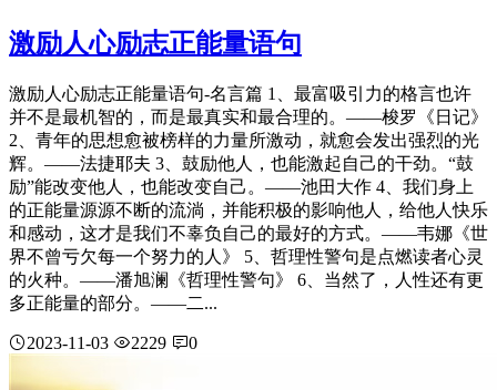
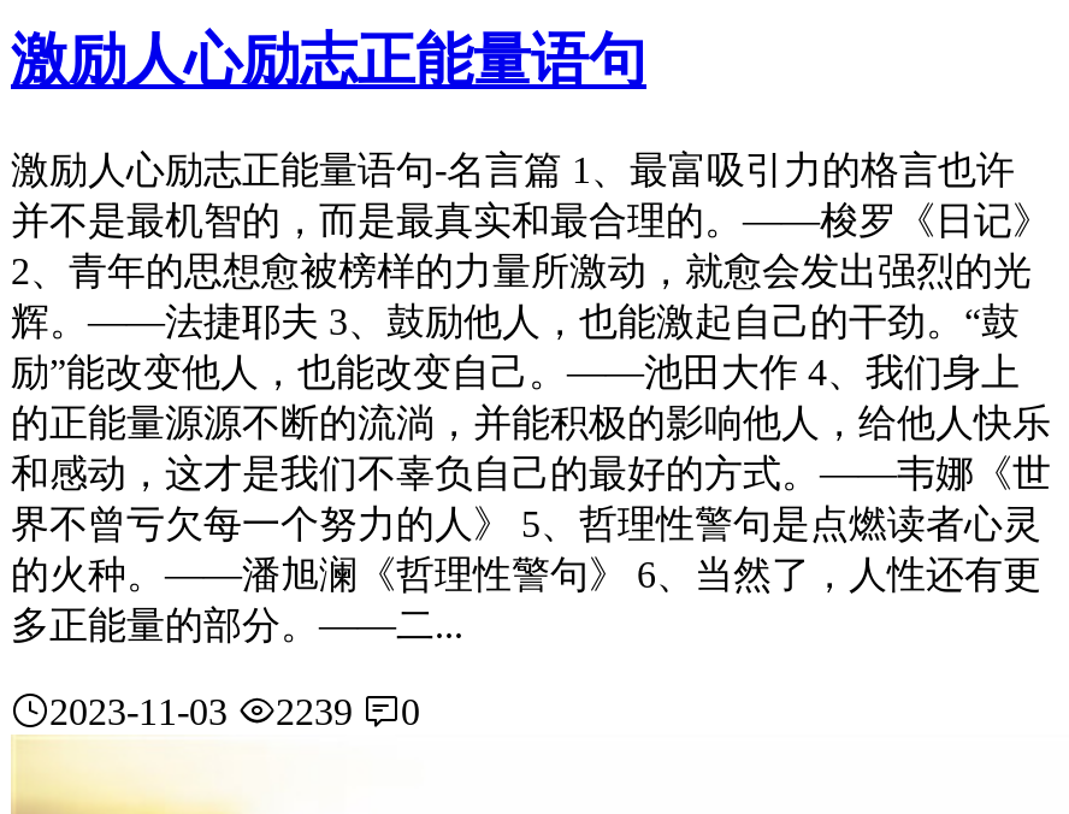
- 2023-11-03 2229 0
+ 2023-11-03 2239 0
